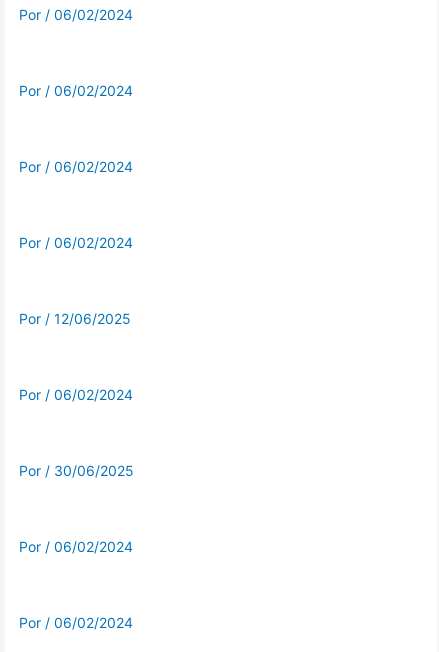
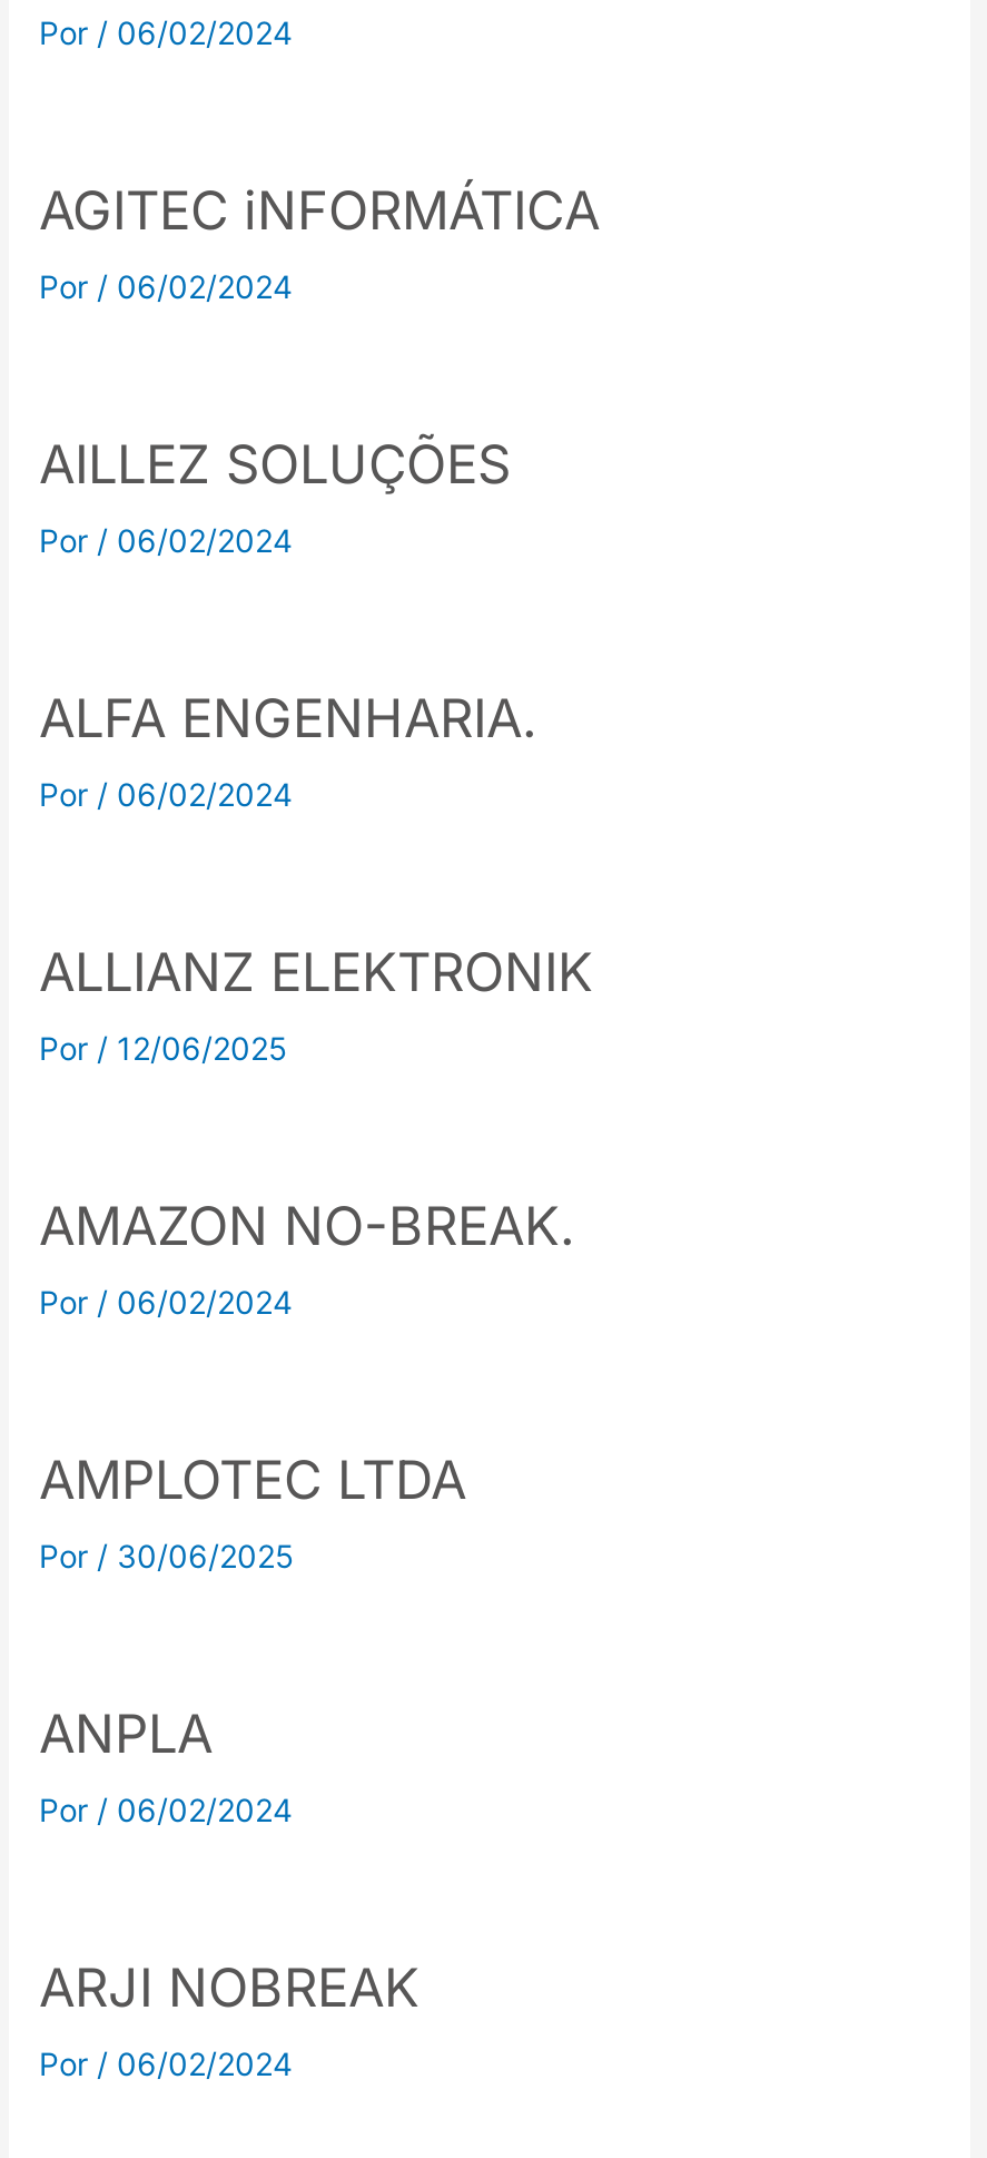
+ AGITEC iNFORMÁTICA

+ AILLEZ SOLUÇÕES

+ ALFA ENGENHARIA.

+ ALLIANZ ELEKTRONIK

+ AMAZON NO-BREAK.

+ AMPLOTEC LTDA

+ ANPLA

+ ARJI NOBREAK
